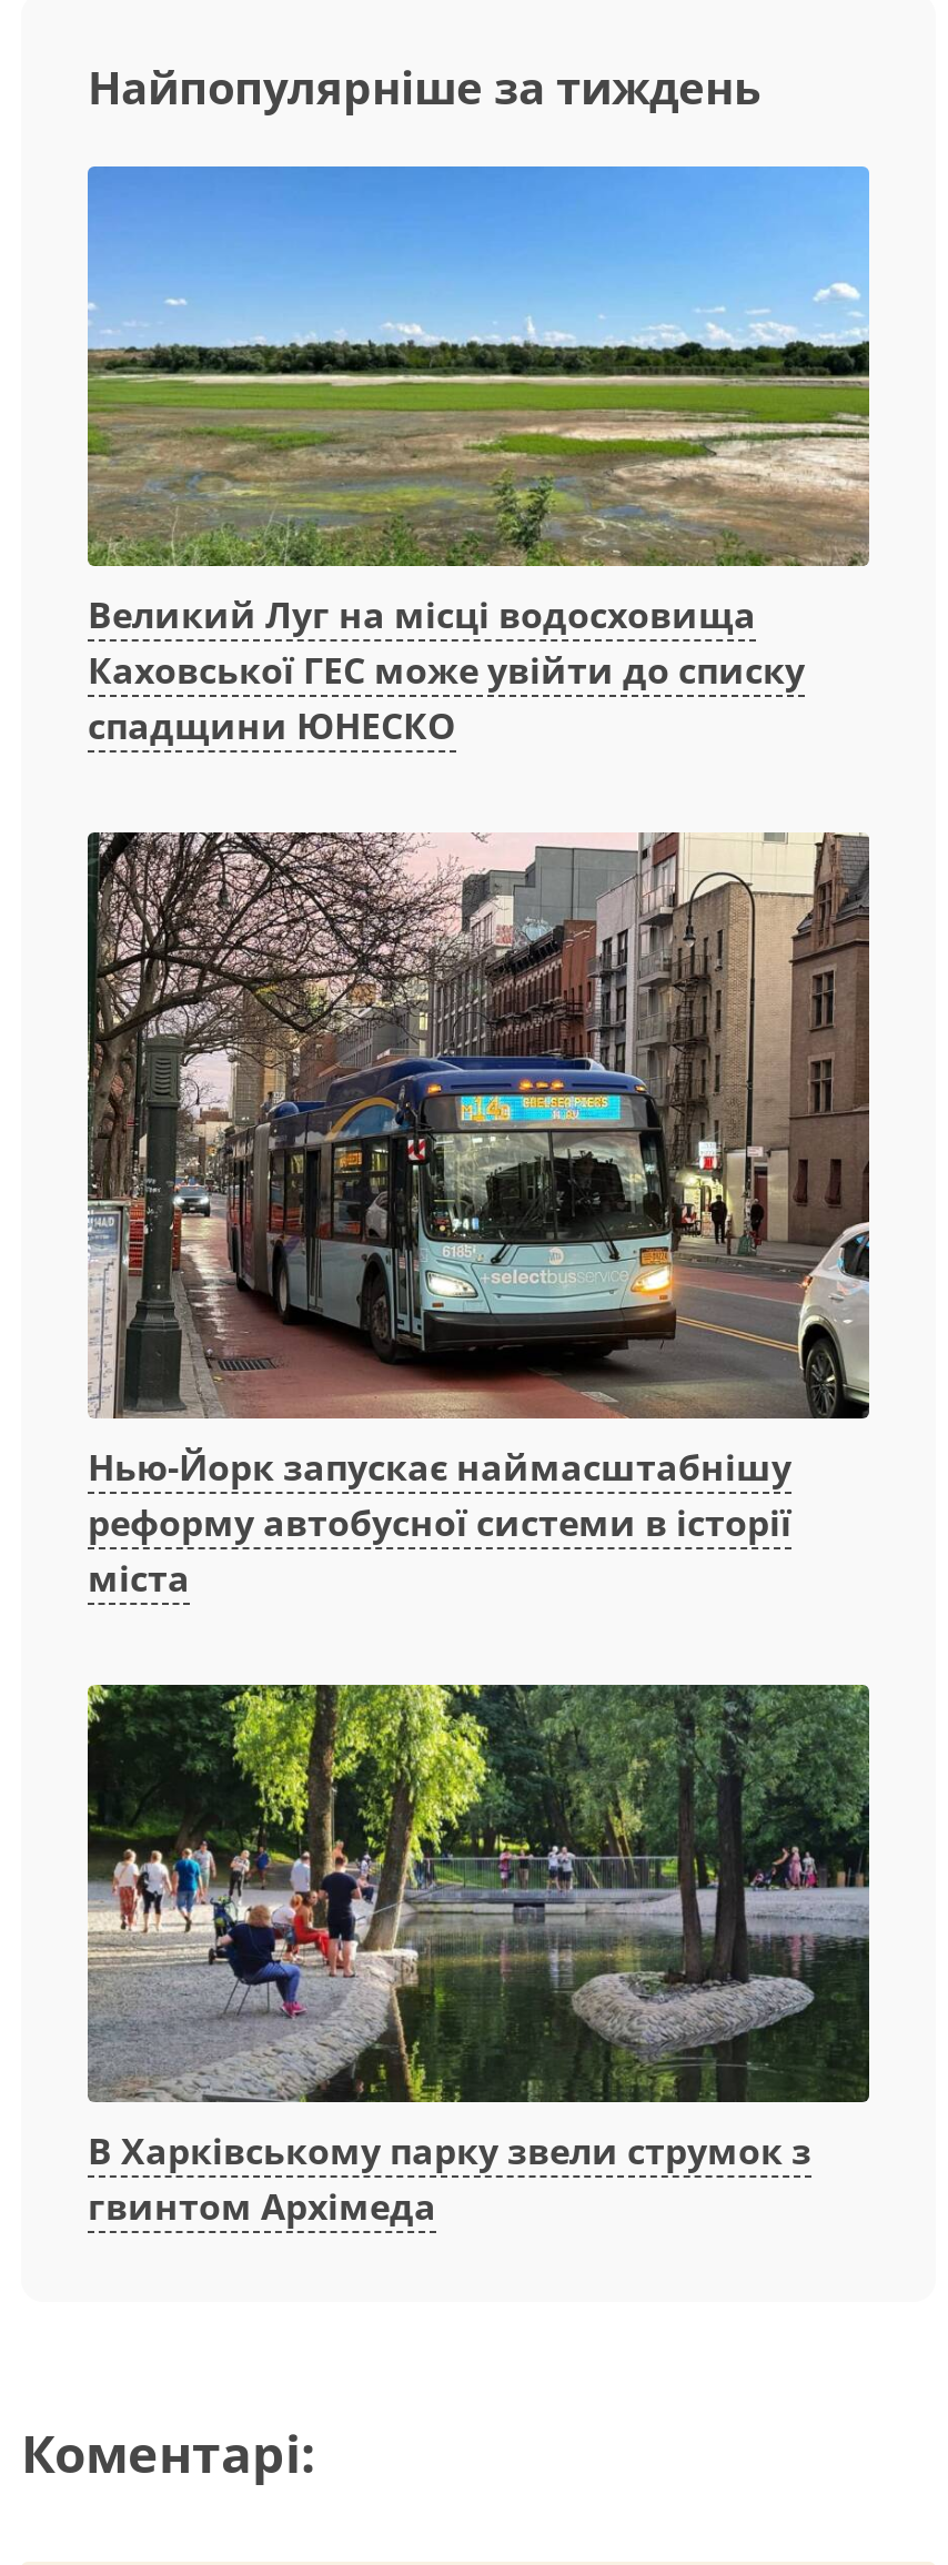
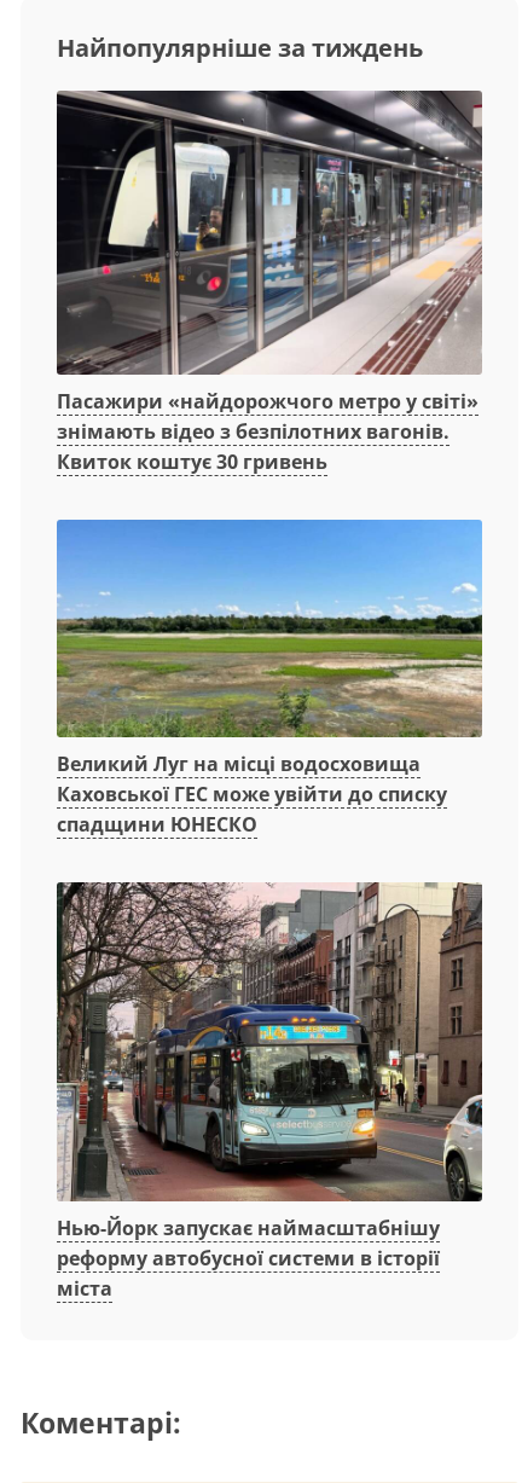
+ [image]
+ Пасажири «найдорожчого метро у світі»
+ знімають відео з безпілотних вагонів.
+ Квиток коштує 30 гривень

moved down: [image] | Великий Луг на місці водосховища | Каховської ГЕС може увійти до списку | спадщини ЮНЕСКО | Нью-Йорк запускає наймасштабнішу | реформу автобусної системи в історії | міста

- [image]
- В Харківському парку звели струмок з
- гвинтом Архімеда
